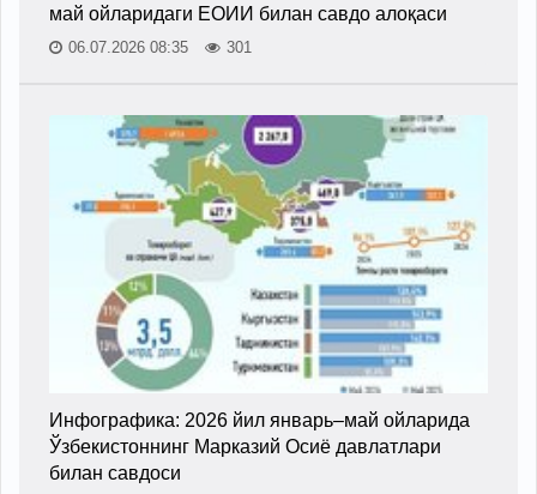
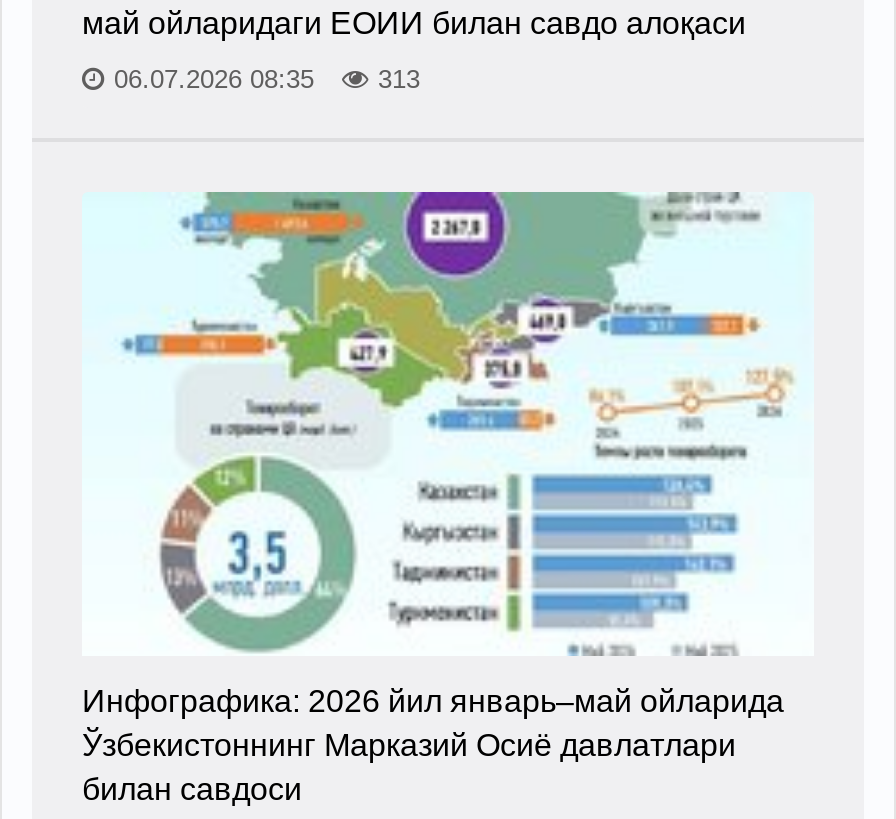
- 06.07.2026 08:35 301
+ 06.07.2026 08:35 313
